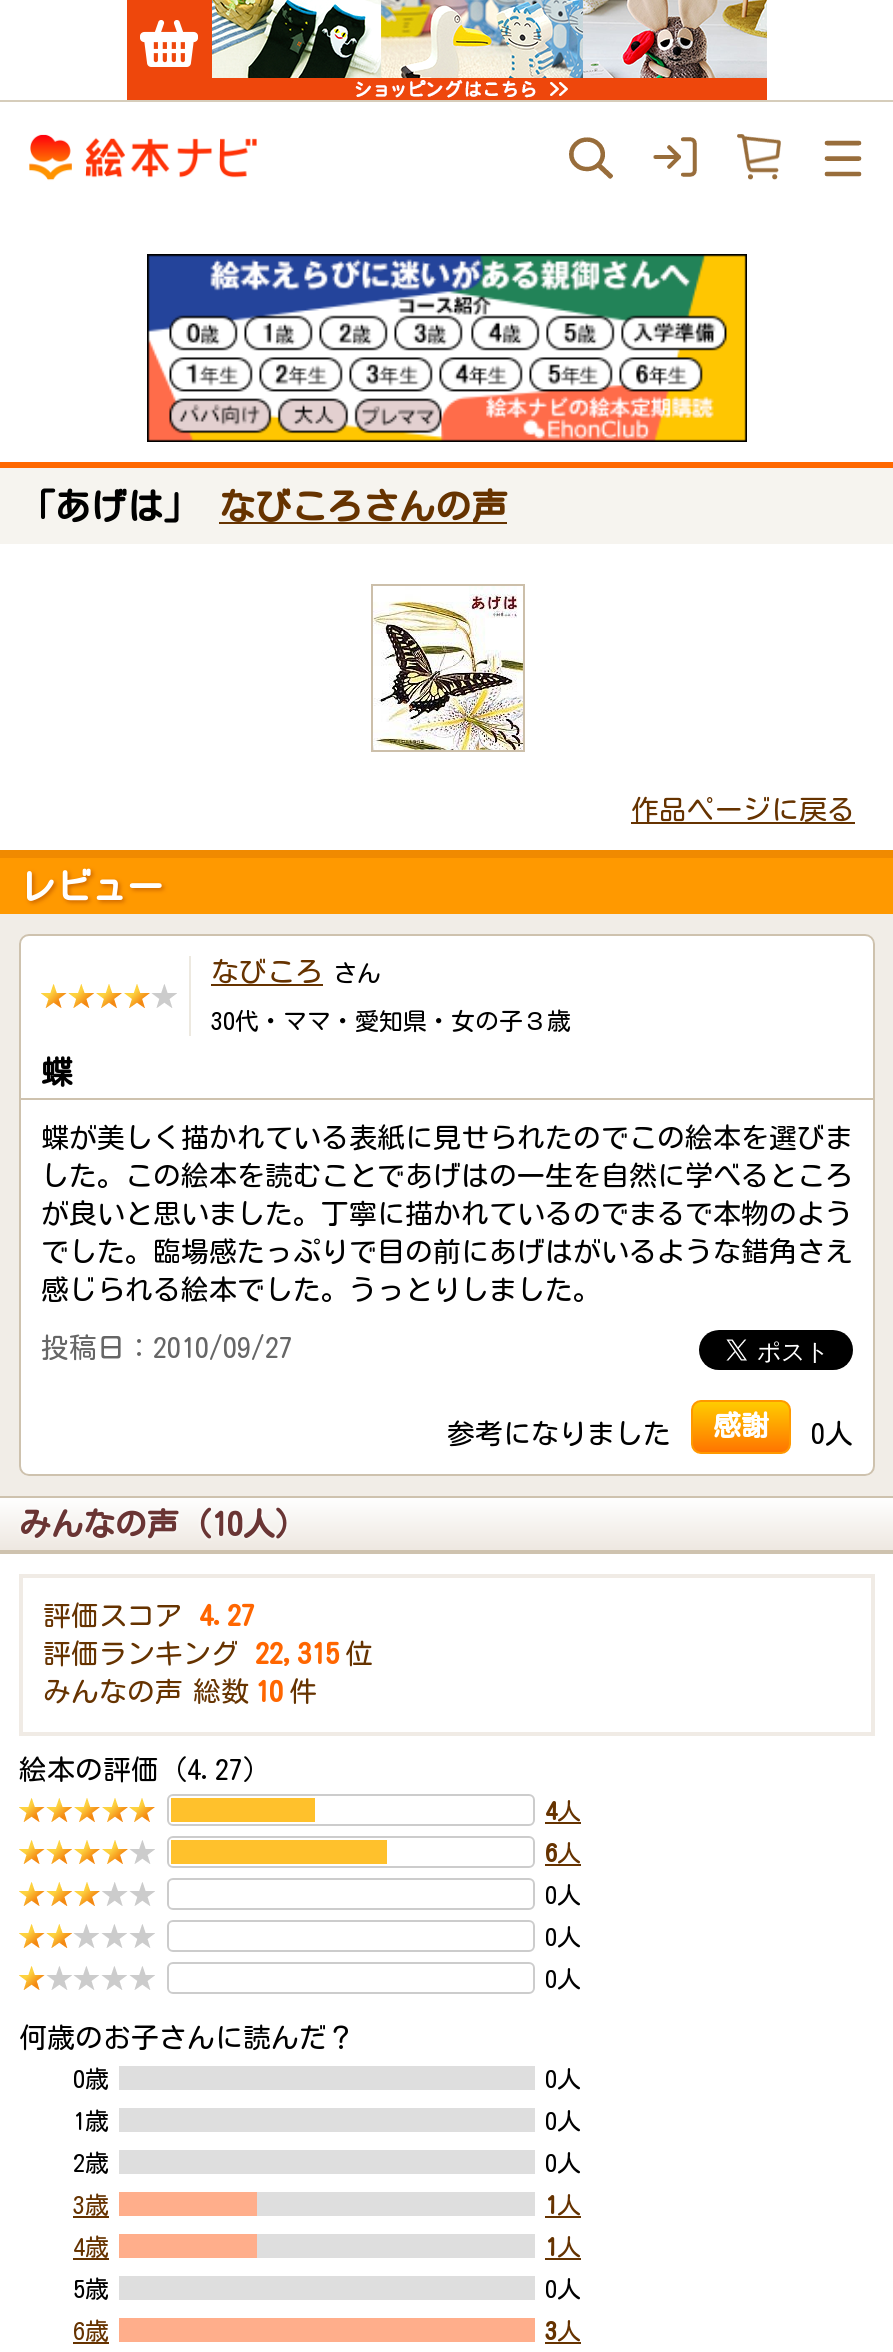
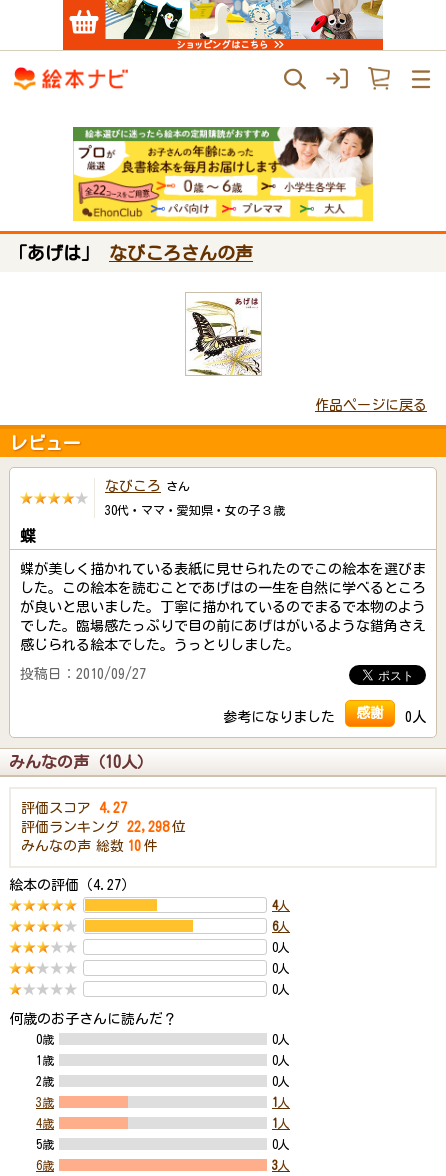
- [image]
+ [image]

- 評価ランキング 22,315 位
+ 評価ランキング 22,298 位
